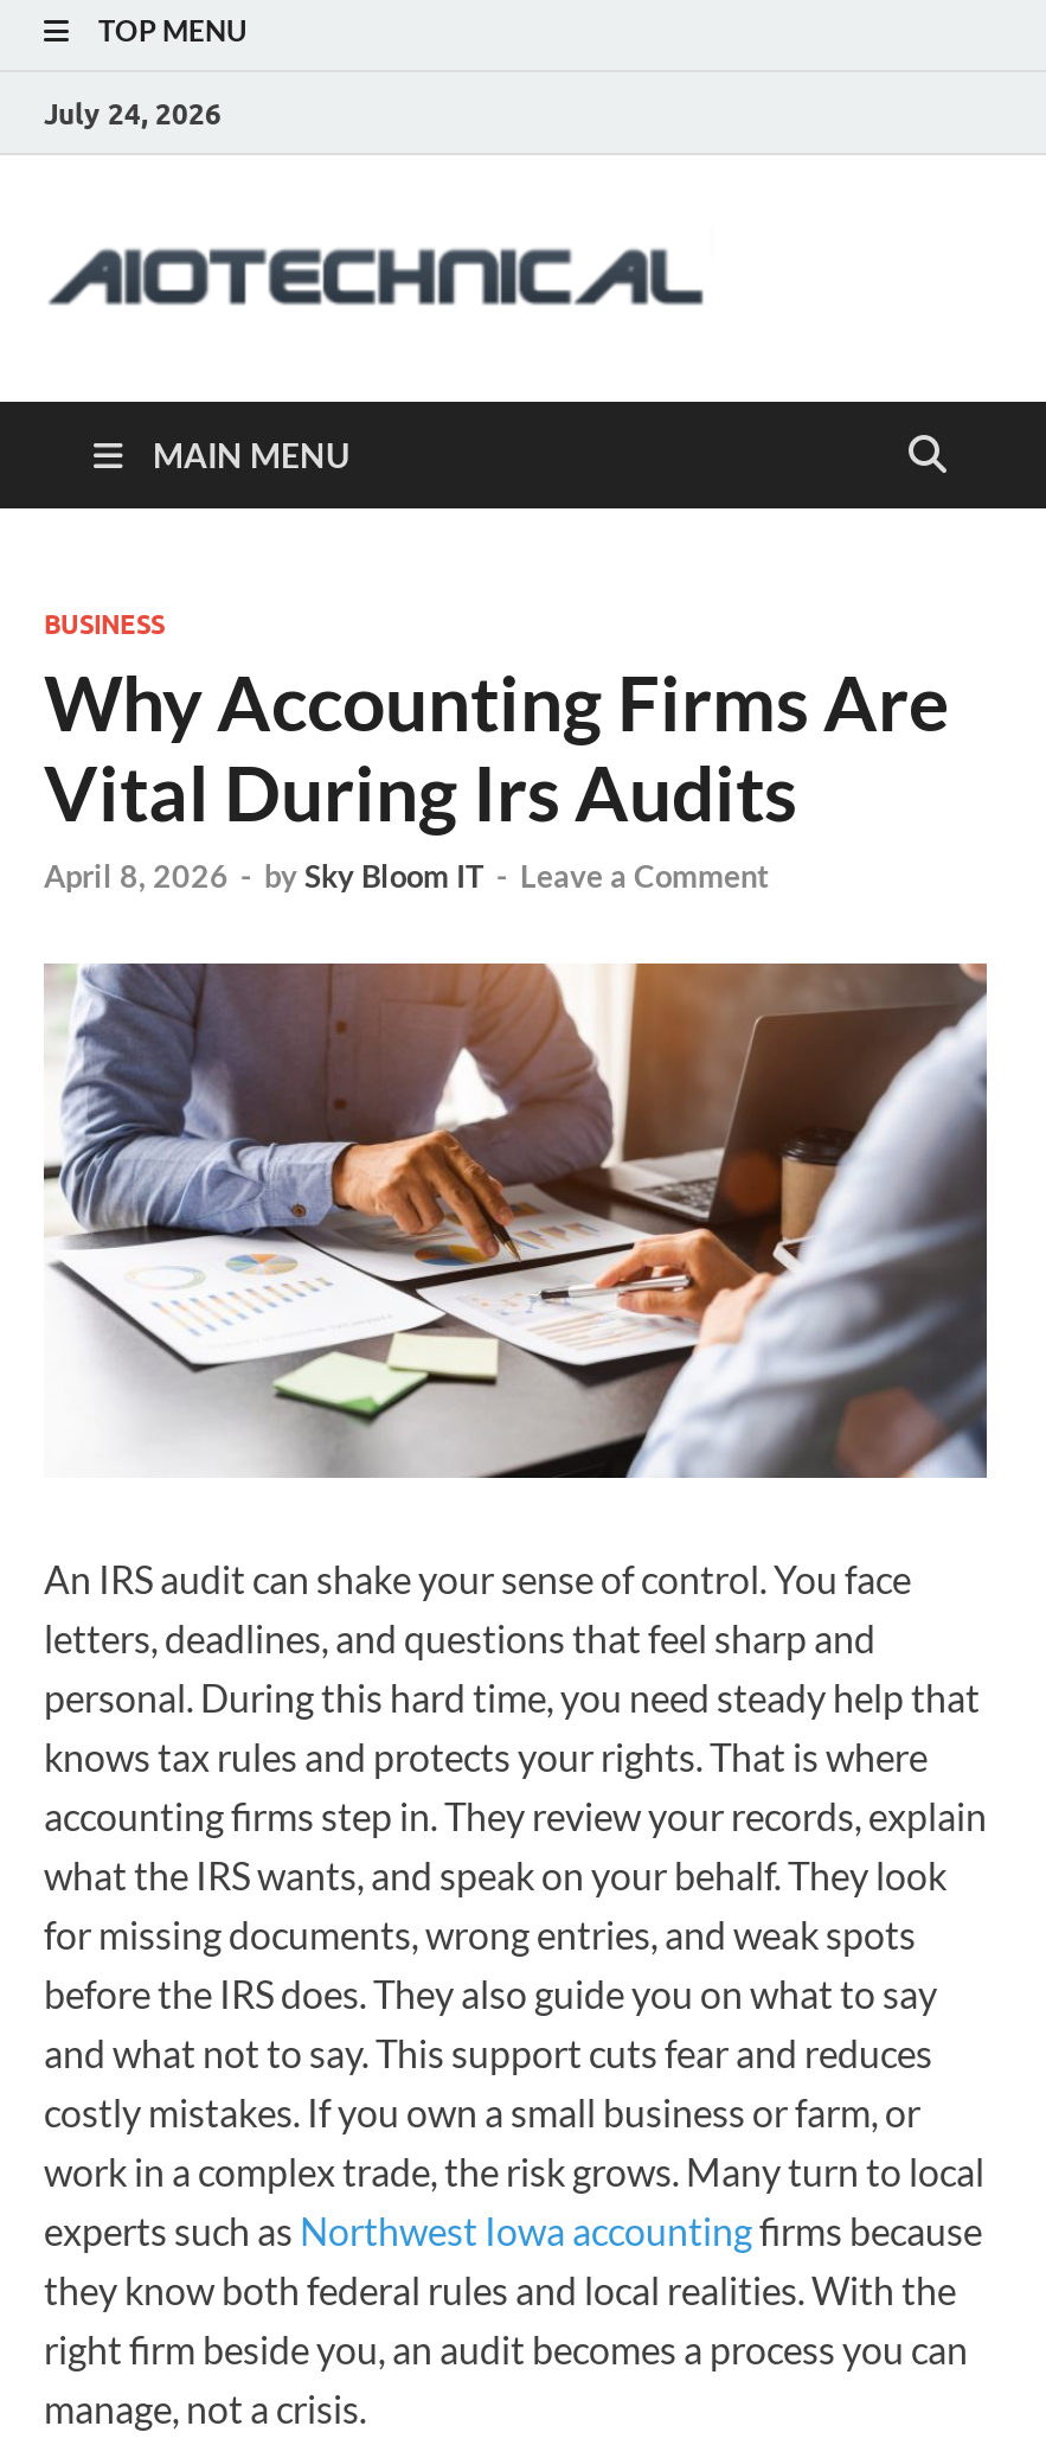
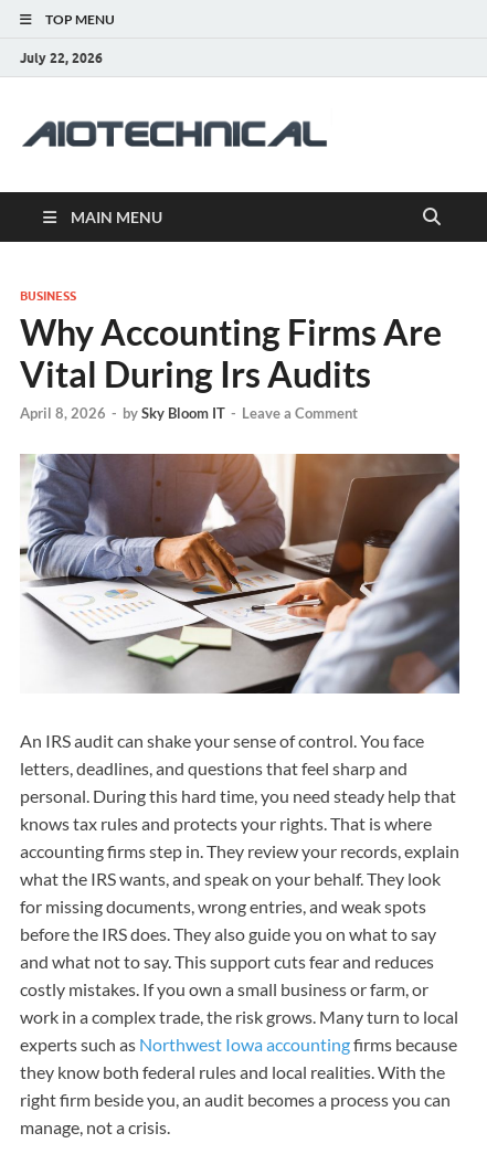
- July 24, 2026
+ July 22, 2026
